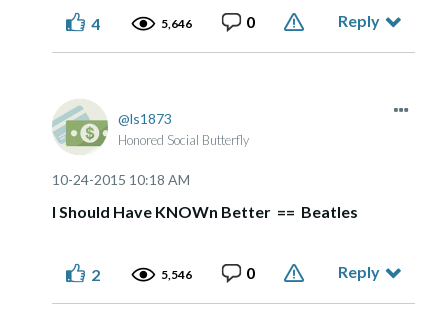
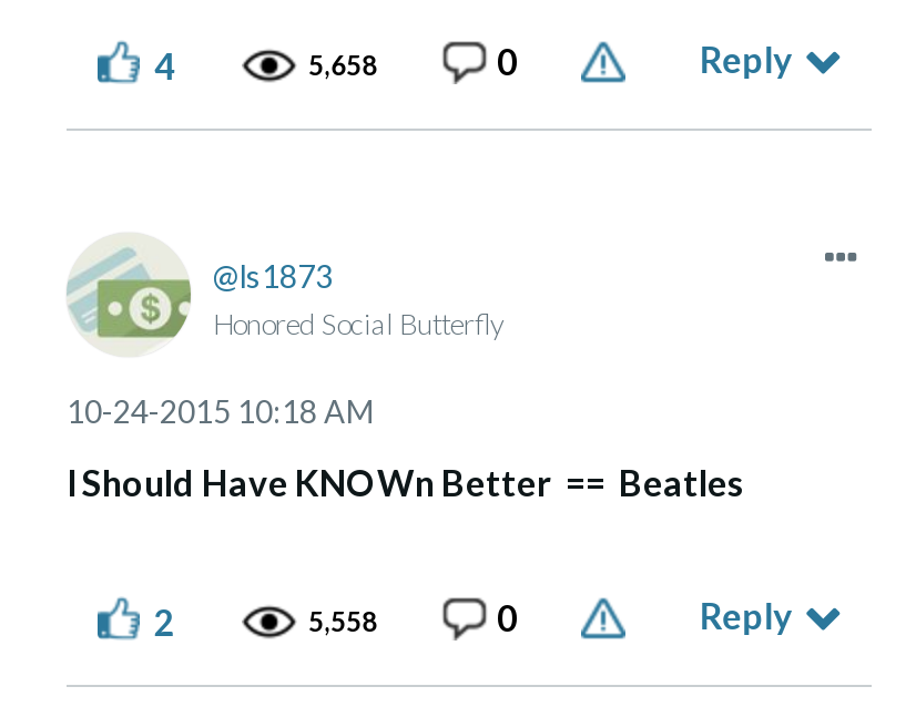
- 5,646
+ 5,658

- 5,546
+ 5,558
